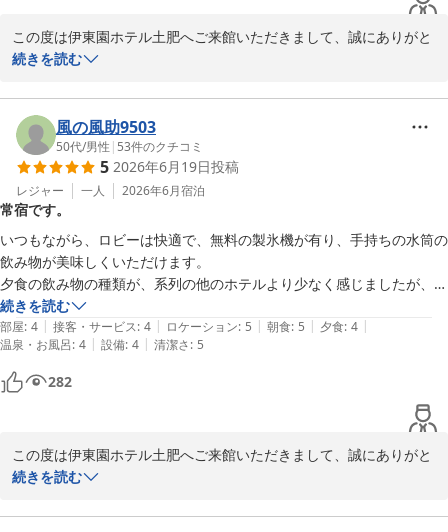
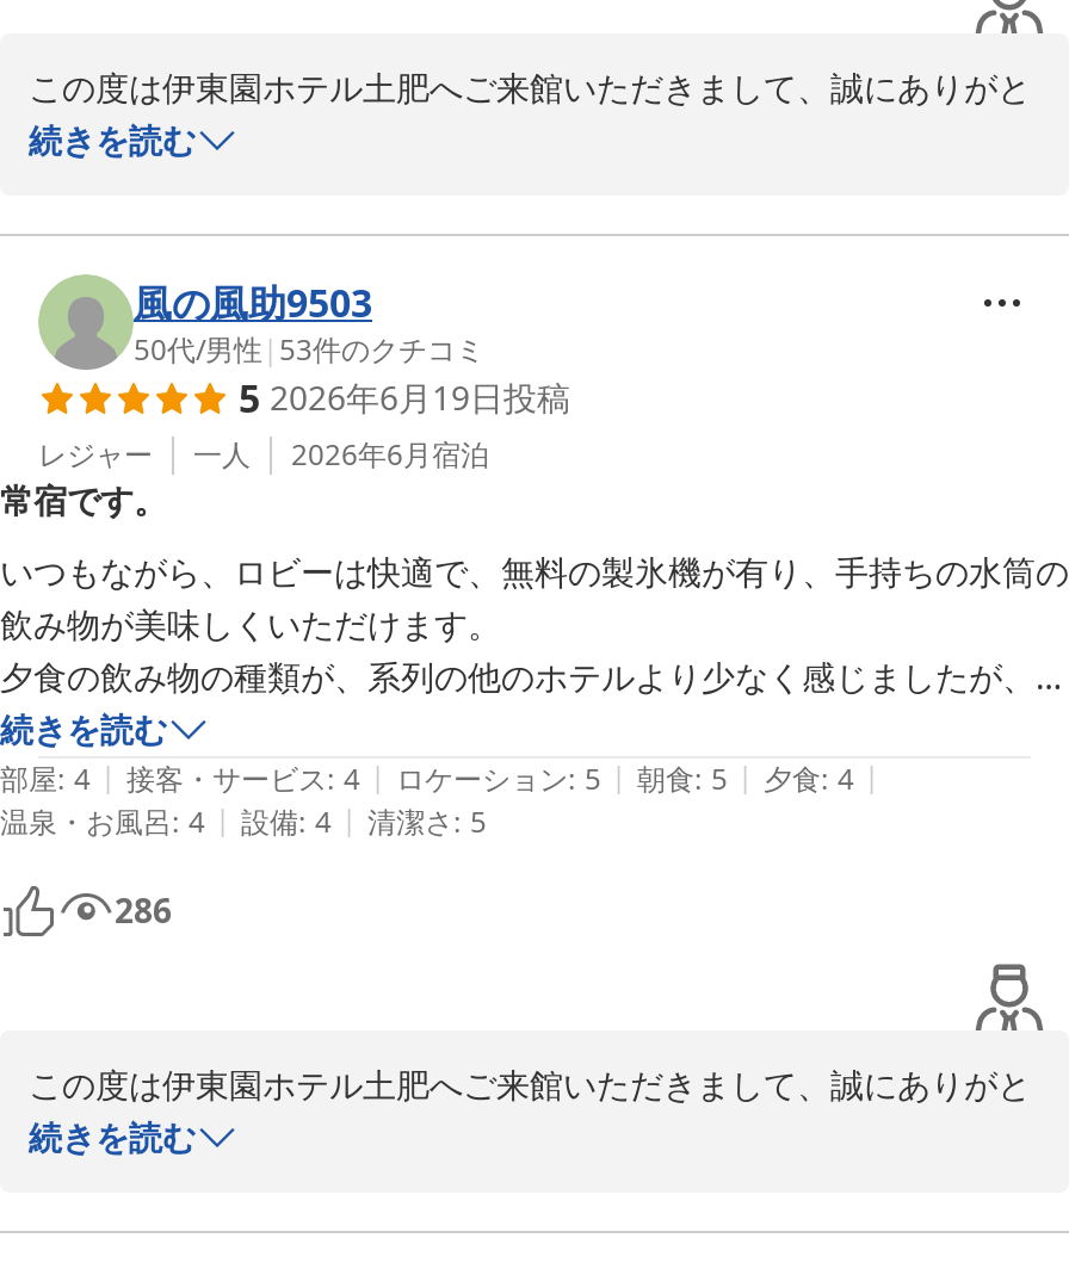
- 282
+ 286
